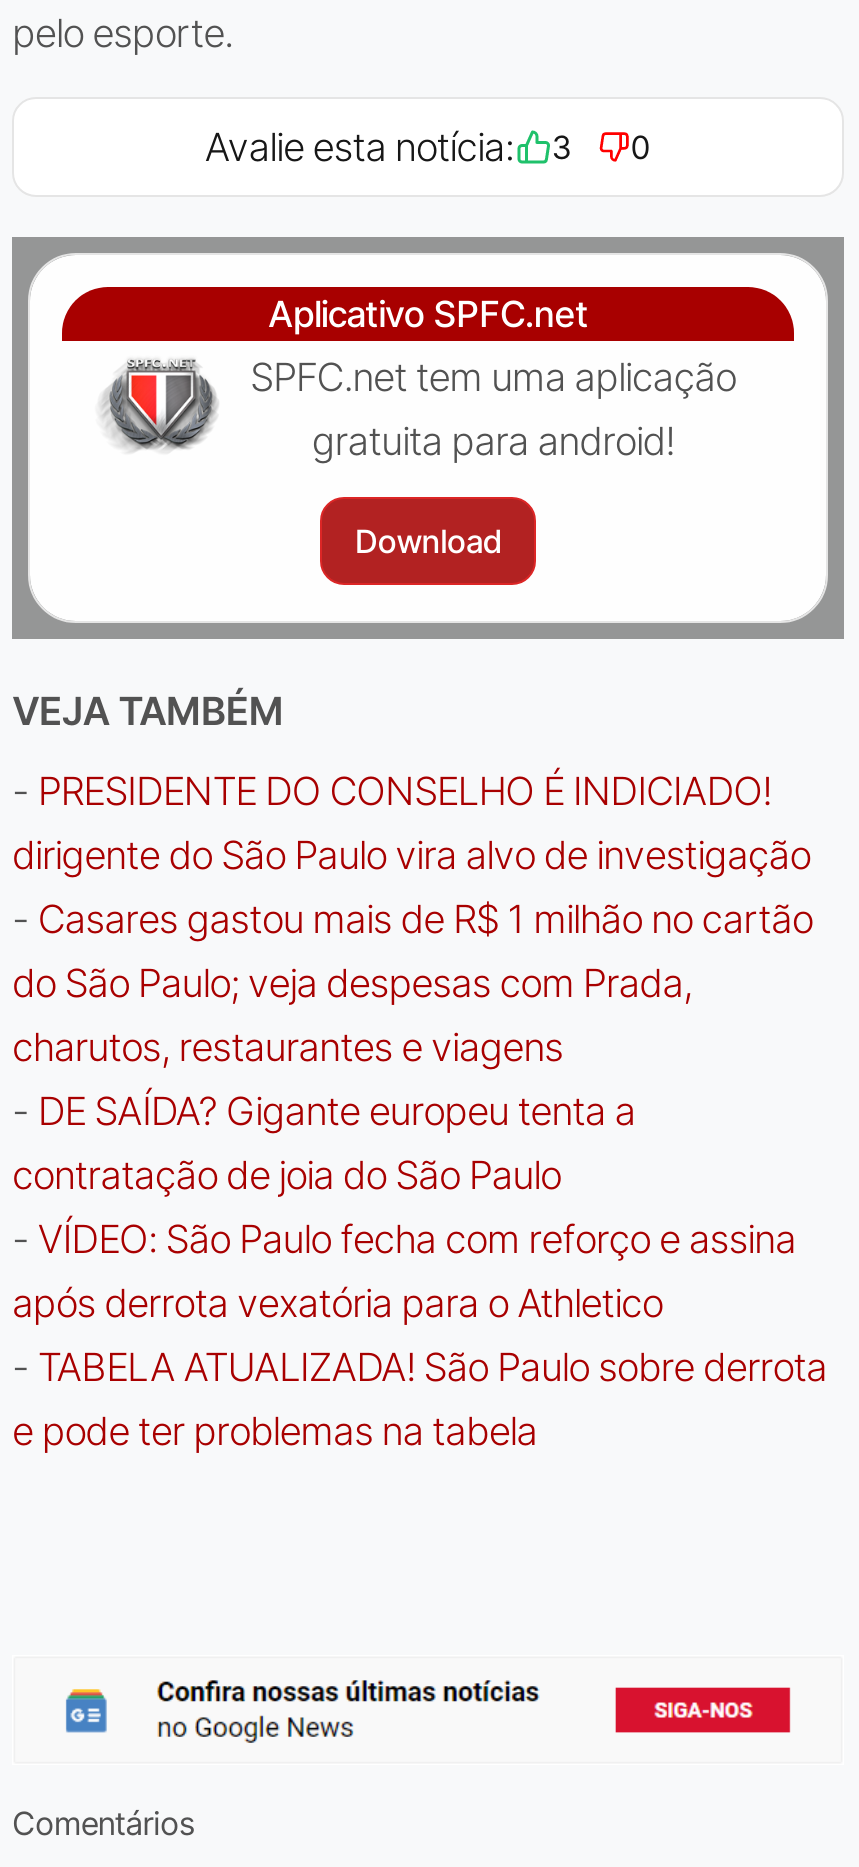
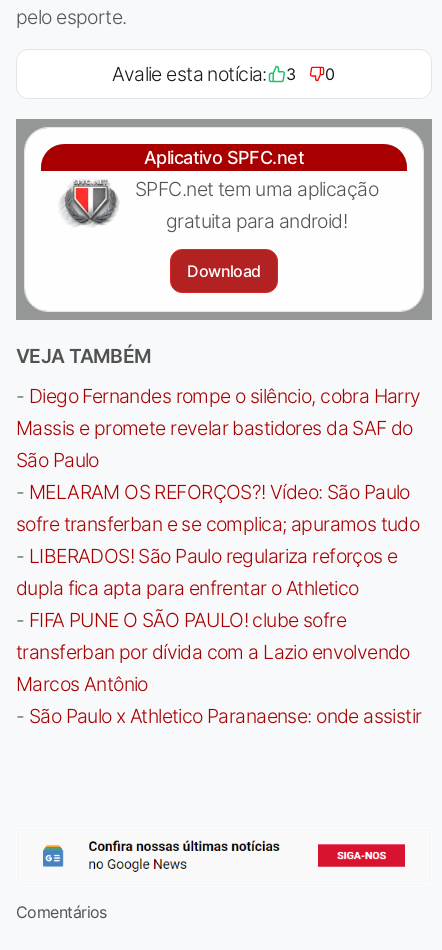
- - PRESIDENTE DO CONSELHO É INDICIADO!
- dirigente do São Paulo vira alvo de investigação
- - Casares gastou mais de R$ 1 milhão no cartão
- do São Paulo; veja despesas com Prada,
- charutos, restaurantes e viagens
- - DE SAÍDA? Gigante europeu tenta a
- contratação de joia do São Paulo
- - VÍDEO: São Paulo fecha com reforço e assina
- após derrota vexatória para o Athletico
- - TABELA ATUALIZADA! São Paulo sobre derrota
- e pode ter problemas na tabela
+ - Diego Fernandes rompe o silêncio, cobra Harry
+ Massis e promete revelar bastidores da SAF do
+ São Paulo
+ - MELARAM OS REFORÇOS?! Vídeo: São Paulo
+ sofre transferban e se complica; apuramos tudo
+ - LIBERADOS! São Paulo regulariza reforços e
+ dupla fica apta para enfrentar o Athletico
+ - FIFA PUNE O SÃO PAULO! clube sofre
+ transferban por dívida com a Lazio envolvendo
+ Marcos Antônio
+ - São Paulo x Athletico Paranaense: onde assistir
